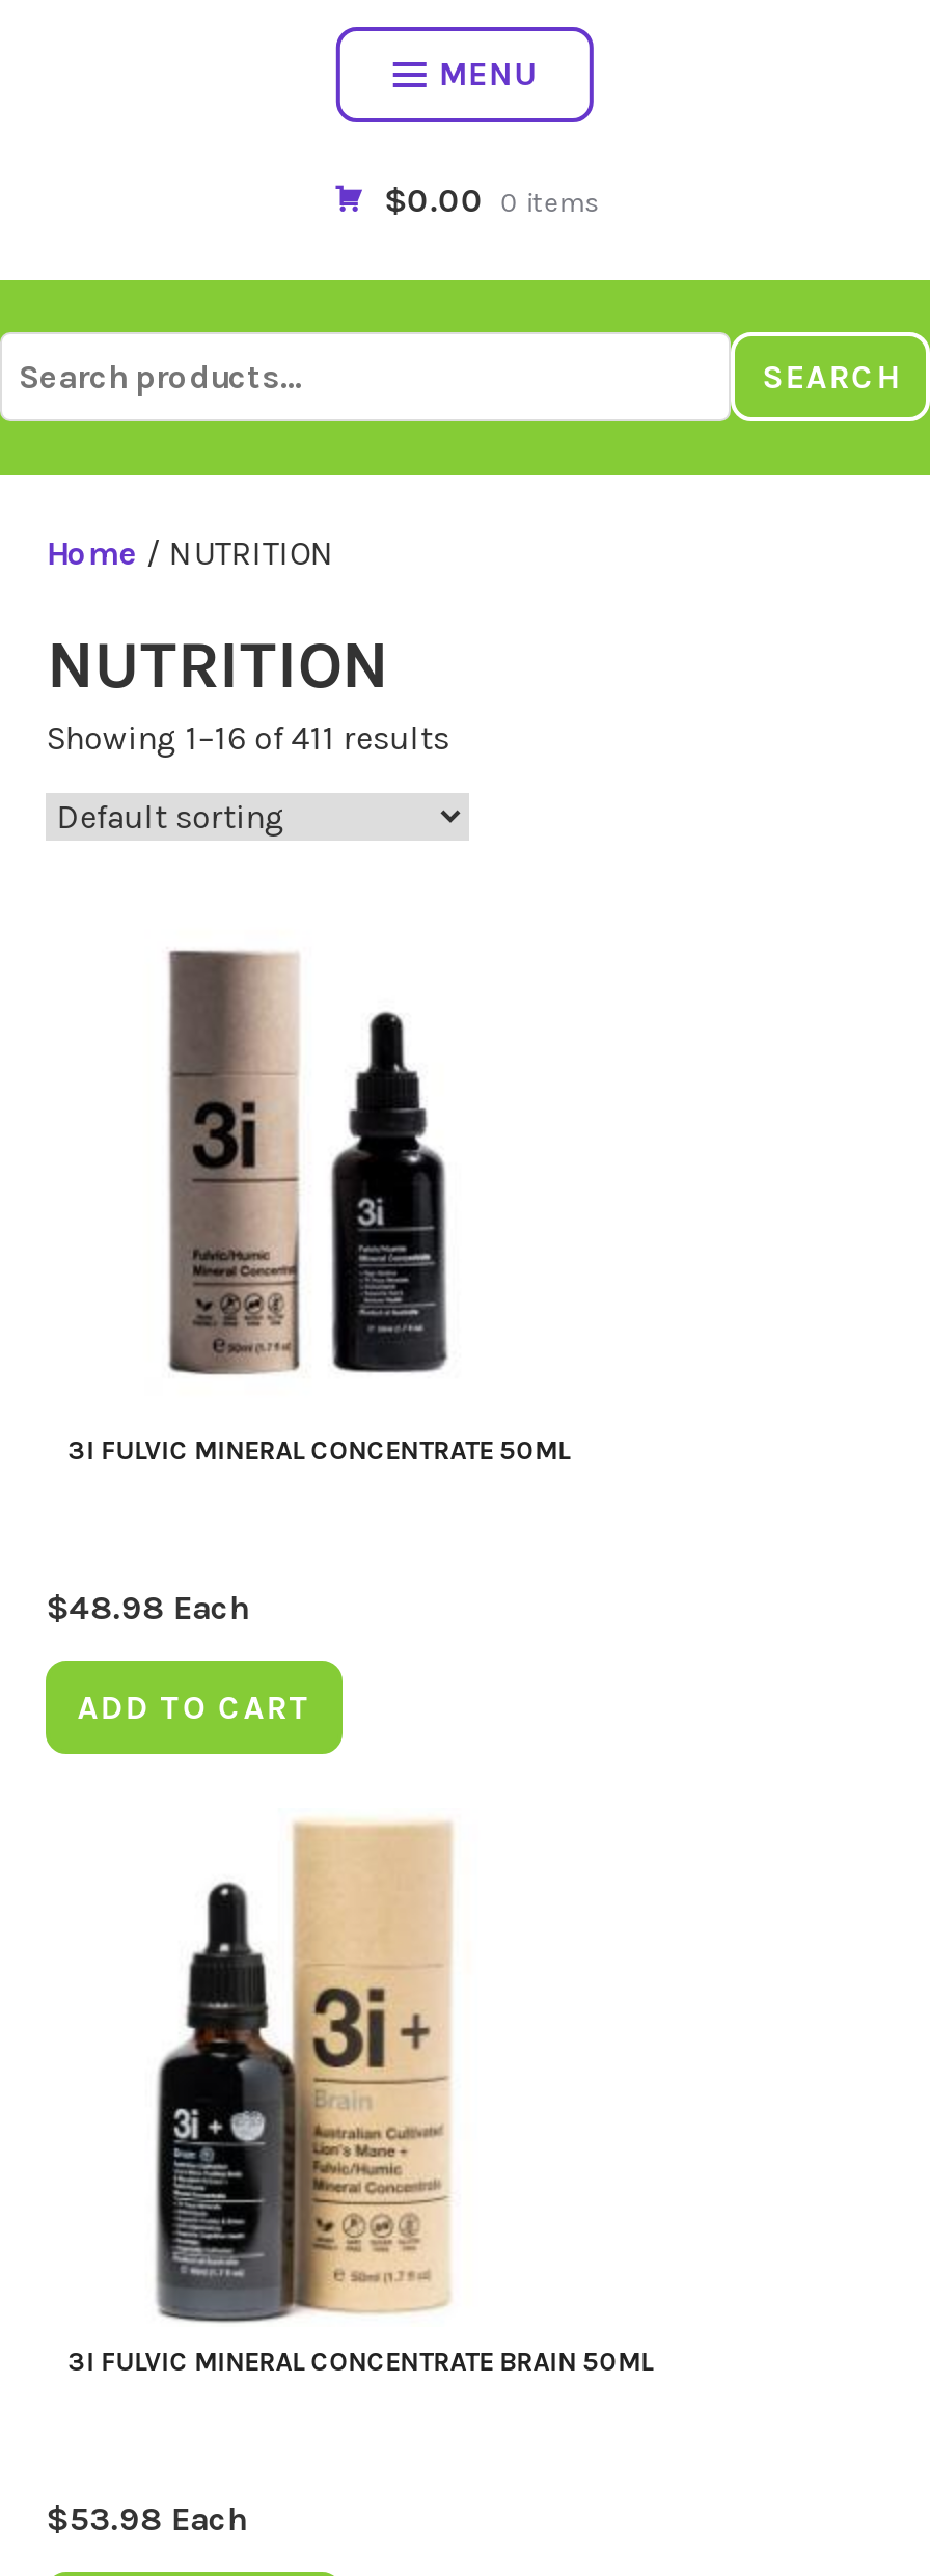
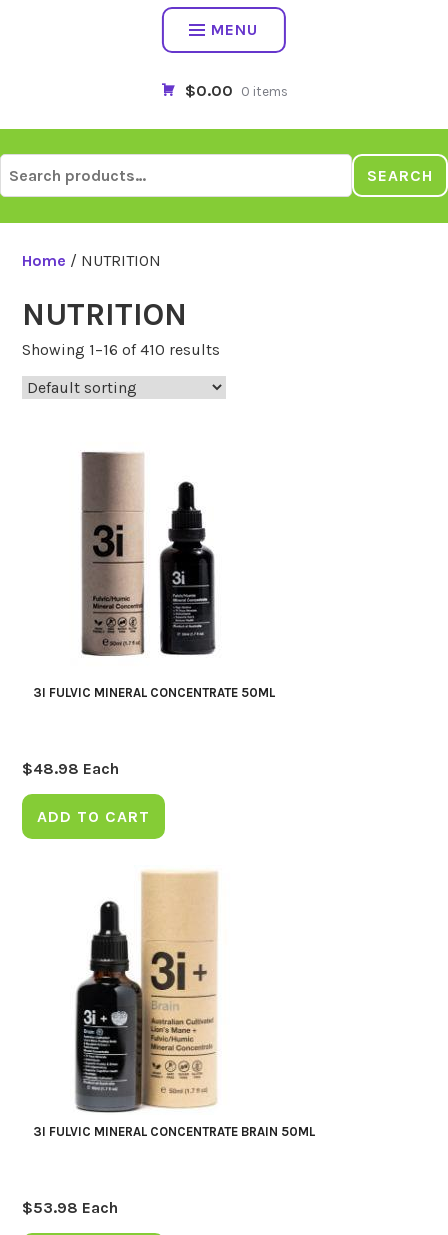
- Showing 1–16 of 411 results
+ Showing 1–16 of 410 results
